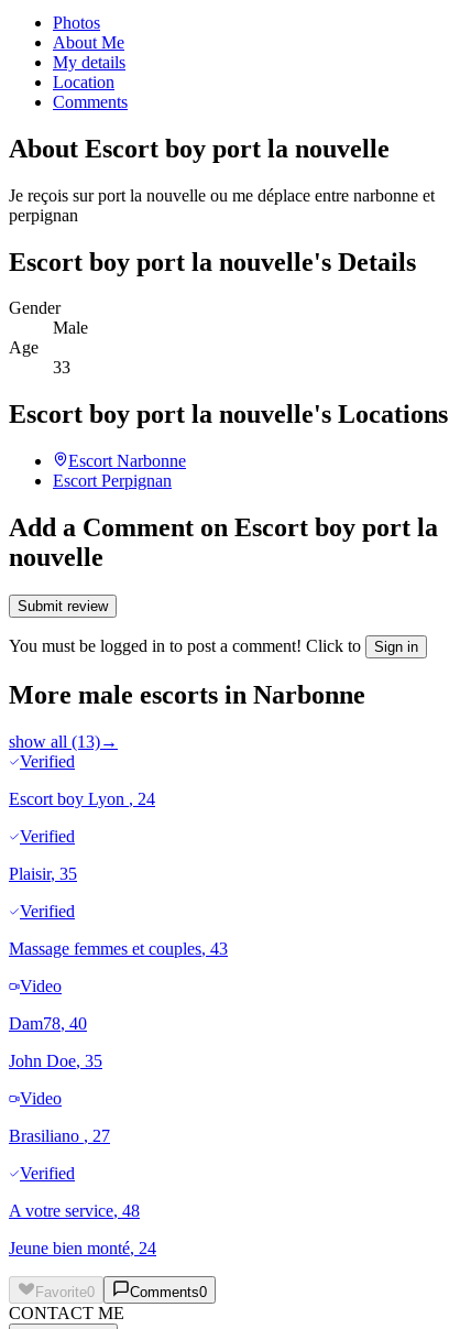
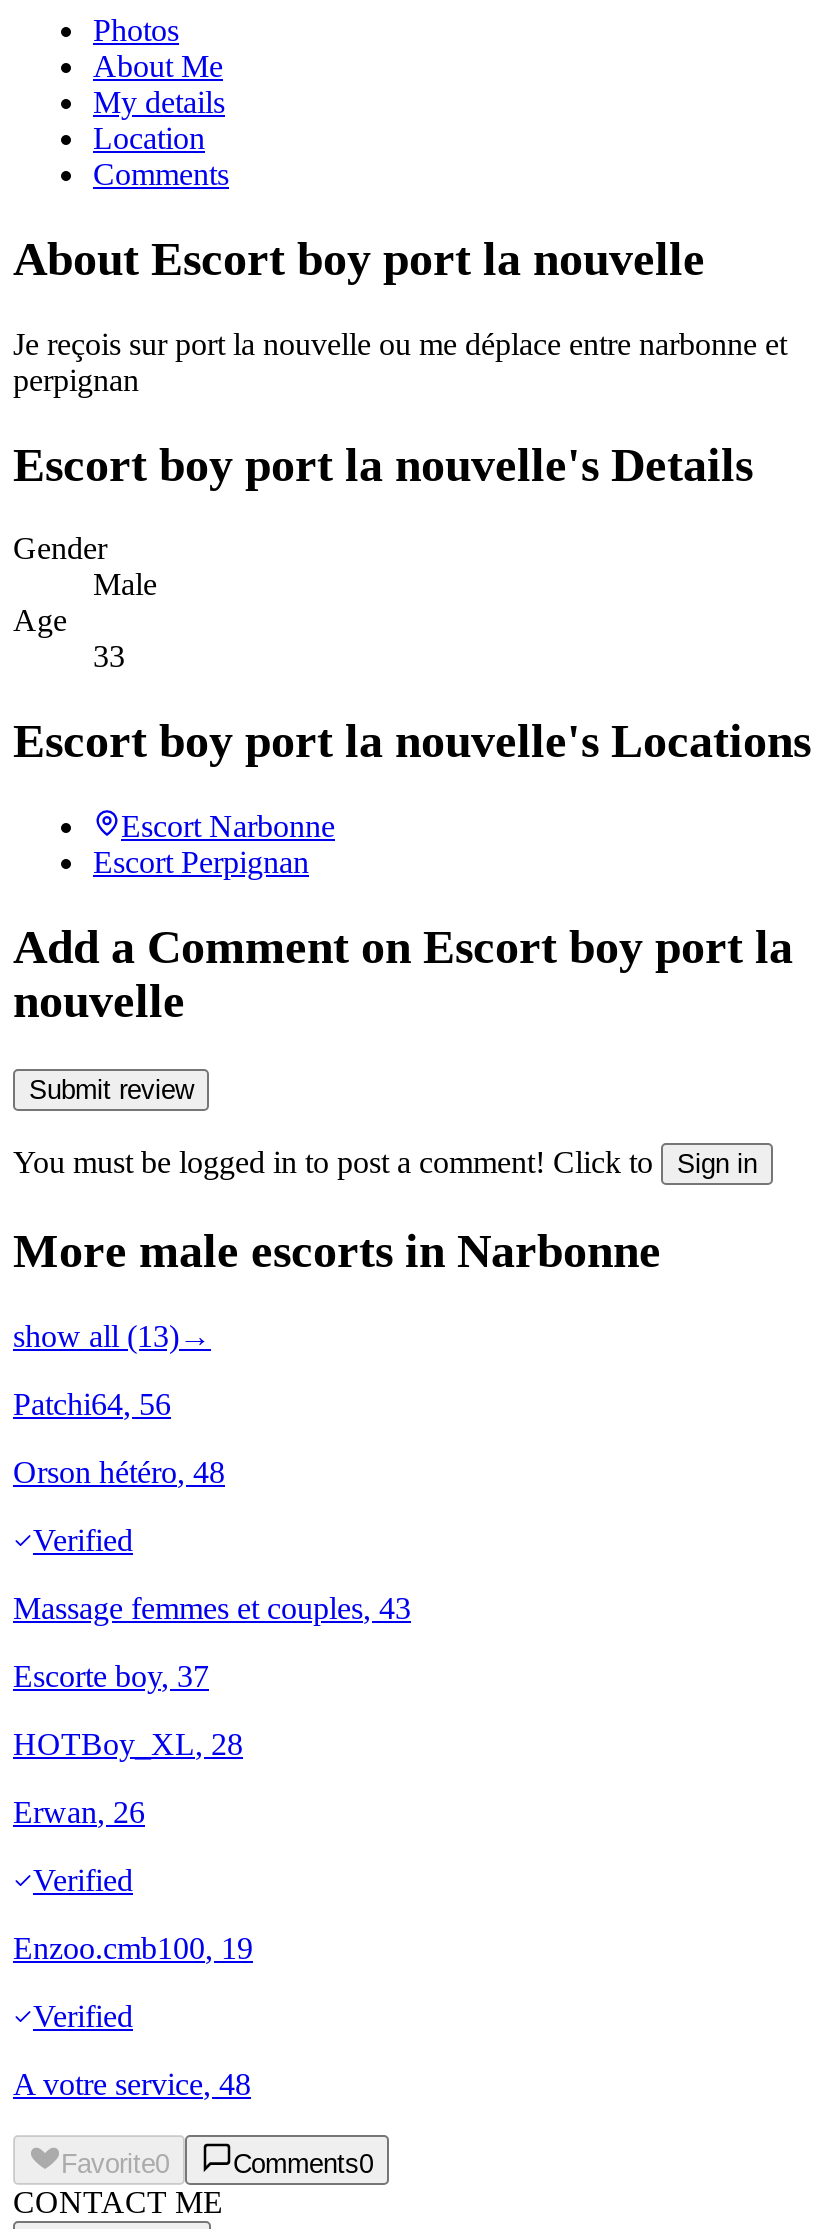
- Verified
- Escort boy Lyon, 24
- Verified
- Plaisir, 35
+ Patchi64, 56
+ Orson hétéro, 48

- Video
+ Escorte boy, 37

- Dam78, 40
+ HOTBoy_XL, 28

- John Doe, 35
+ Erwan, 26

- Video
+ Verified

- Brasiliano, 27
+ Enzoo.cmb100, 19

- Jeune bien monté, 24
